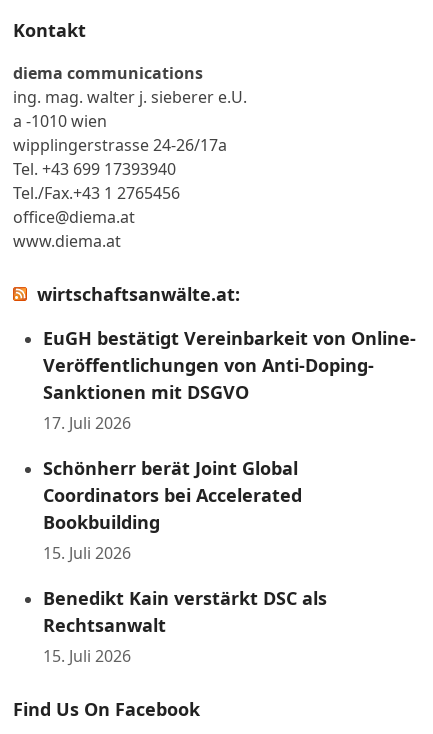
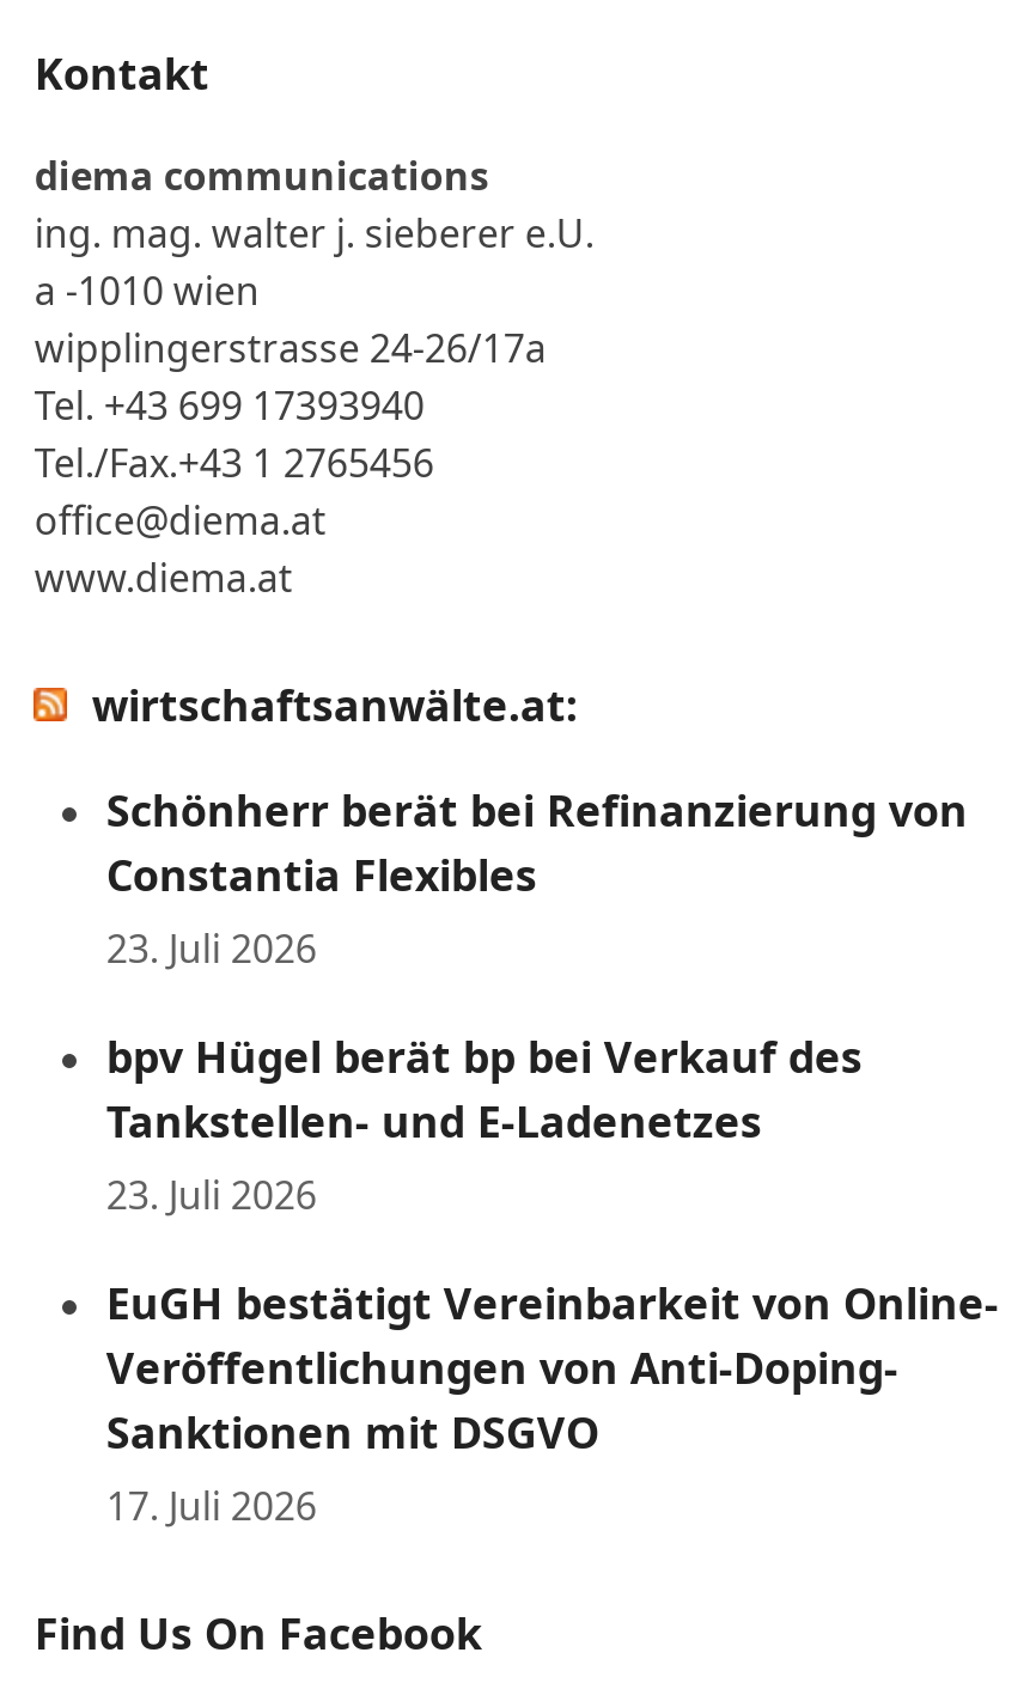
+ Schönherr berät bei Refinanzierung von
+ Constantia Flexibles
+ 23. Juli 2026
+ bpv Hügel berät bp bei Verkauf des
+ Tankstellen- und E-Ladenetzes
+ 23. Juli 2026

moved down: EuGH bestätigt Vereinbarkeit von Online- | Veröffentlichungen von Anti-Doping- | Sanktionen mit DSGVO | 17. Juli 2026

- Schönherr berät Joint Global
- Coordinators bei Accelerated
- Bookbuilding
- 15. Juli 2026
- Benedikt Kain verstärkt DSC als
- Rechtsanwalt
- 15. Juli 2026
